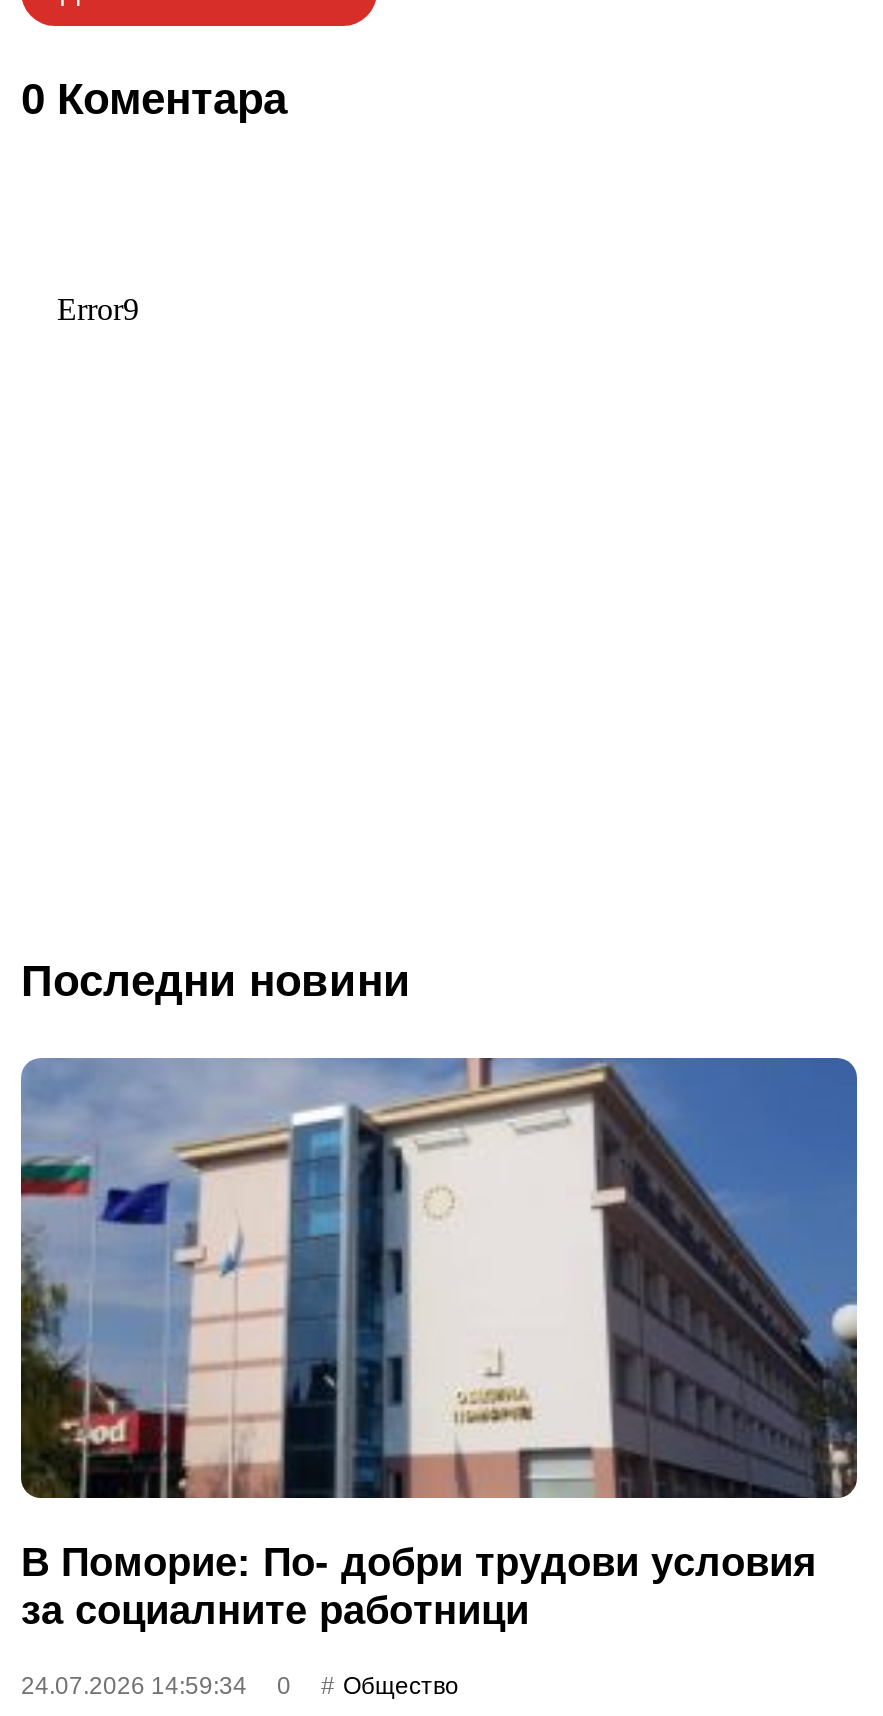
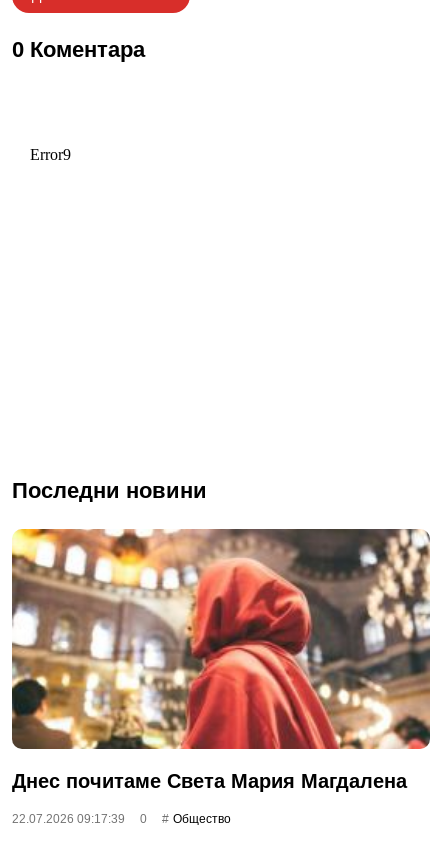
- [image]
- В Поморие: По- добри трудови условия
- за социалните работници
+ [image]
+ Днес почитаме Света Мария Магдалена

- 24.07.2026 14:59:34 0 Общество
+ 22.07.2026 09:17:39 0 Общество
